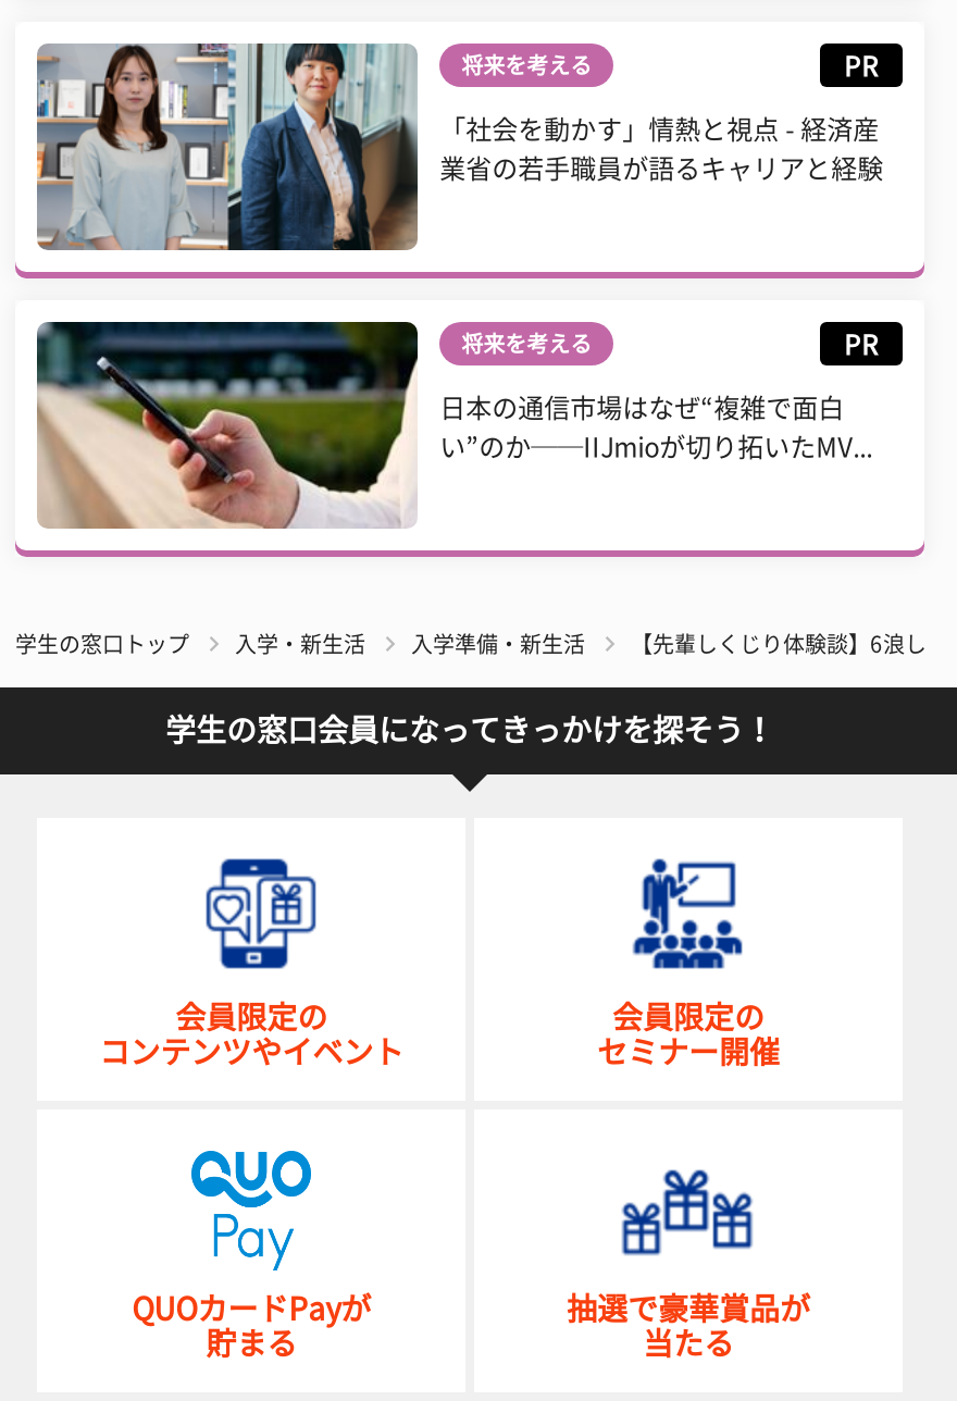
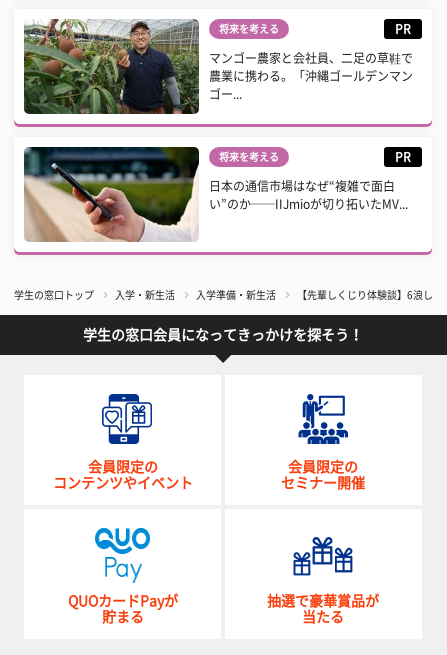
- [image]
- 「社会を動かす」情熱と視点 - 経済産
- 業省の若手職員が語るキャリアと経験
+ [image]
+ マンゴー農家と会社員、二足の草鞋で
+ 農業に携わる。「沖縄ゴールデンマン
+ ゴー...
